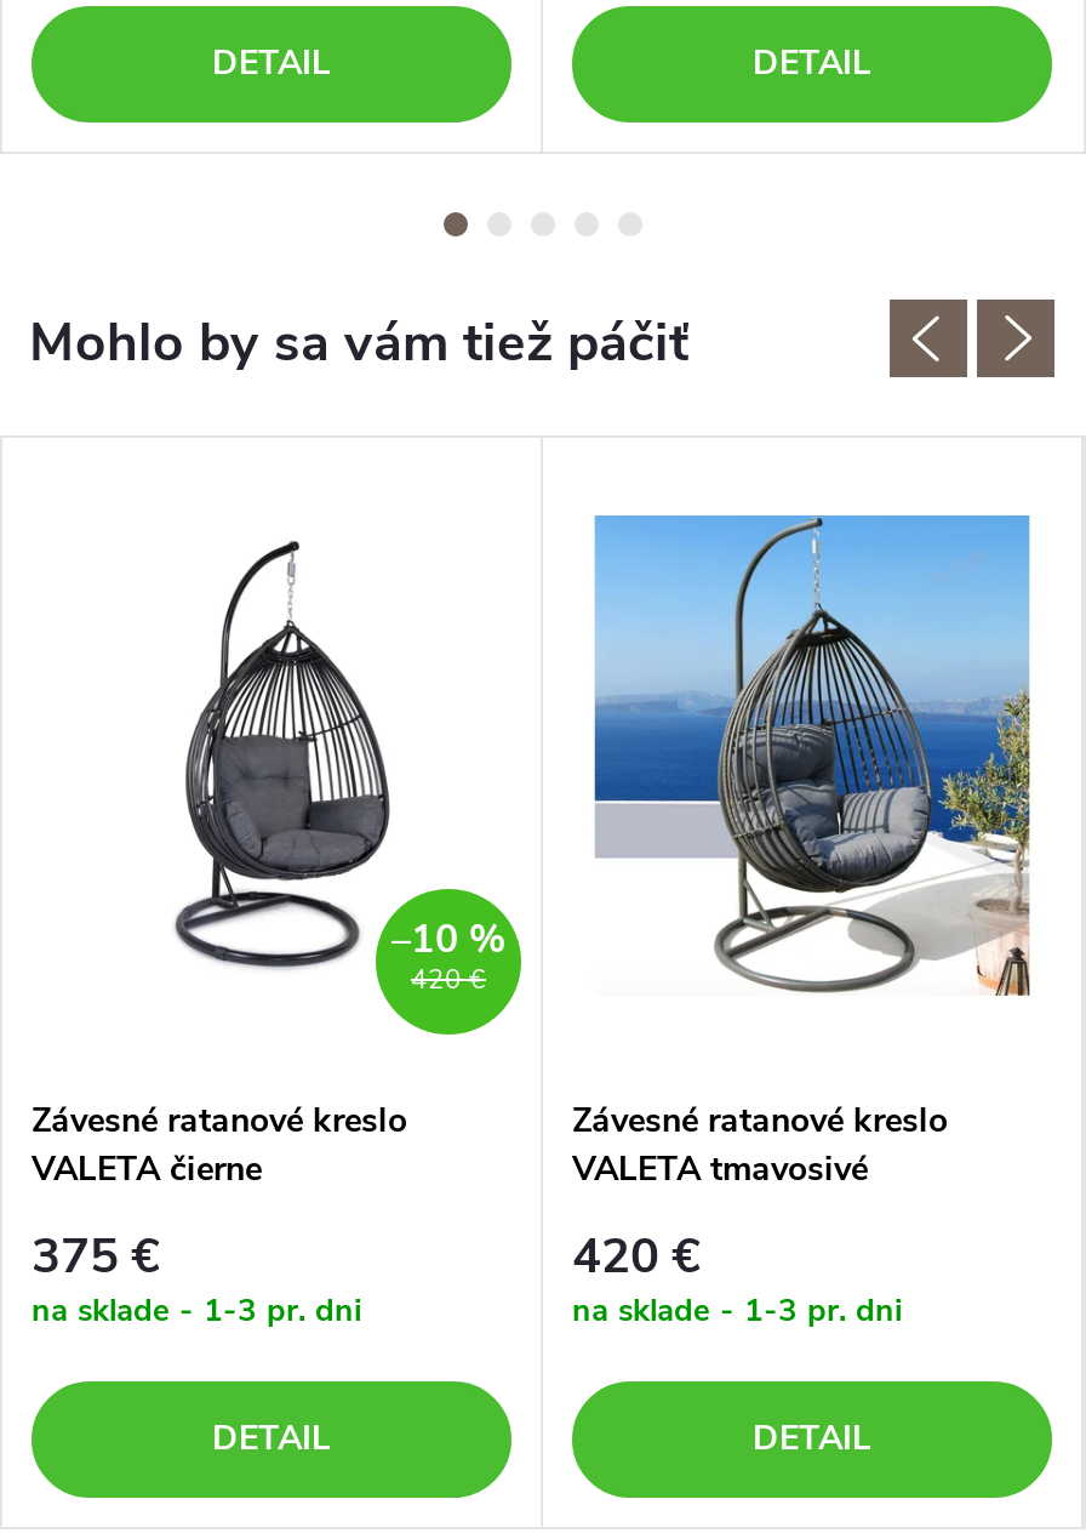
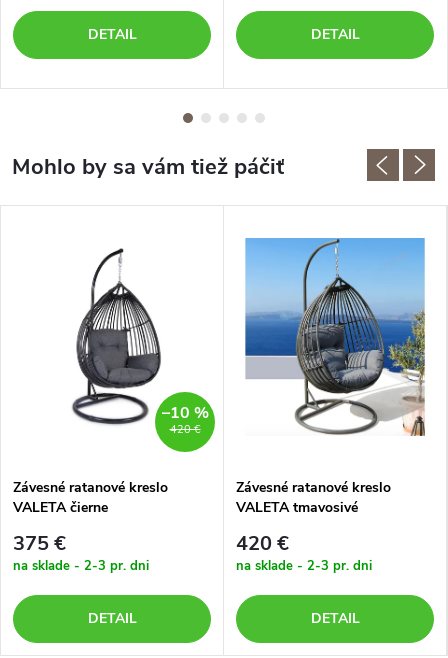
- na sklade - 1-3 pr. dni
+ na sklade - 2-3 pr. dni

- na sklade - 1-3 pr. dni
+ na sklade - 2-3 pr. dni
